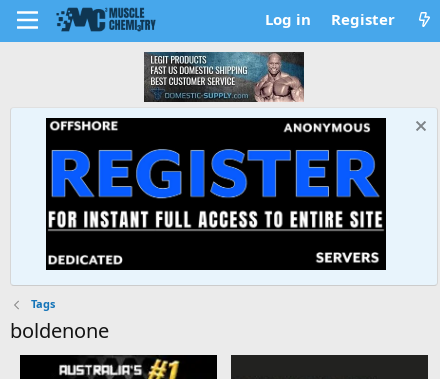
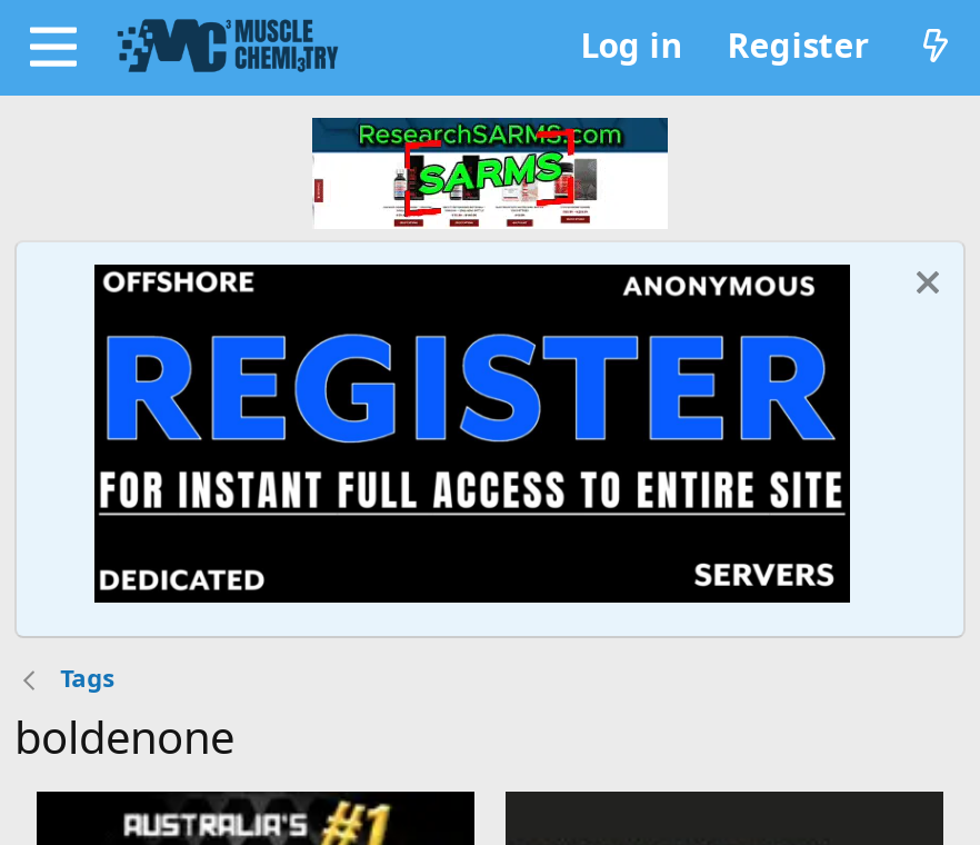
- [image]
+ [image]
